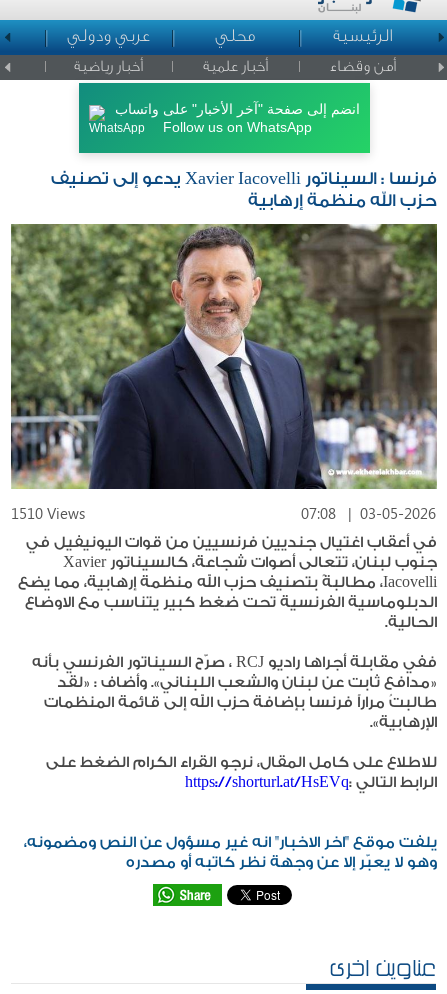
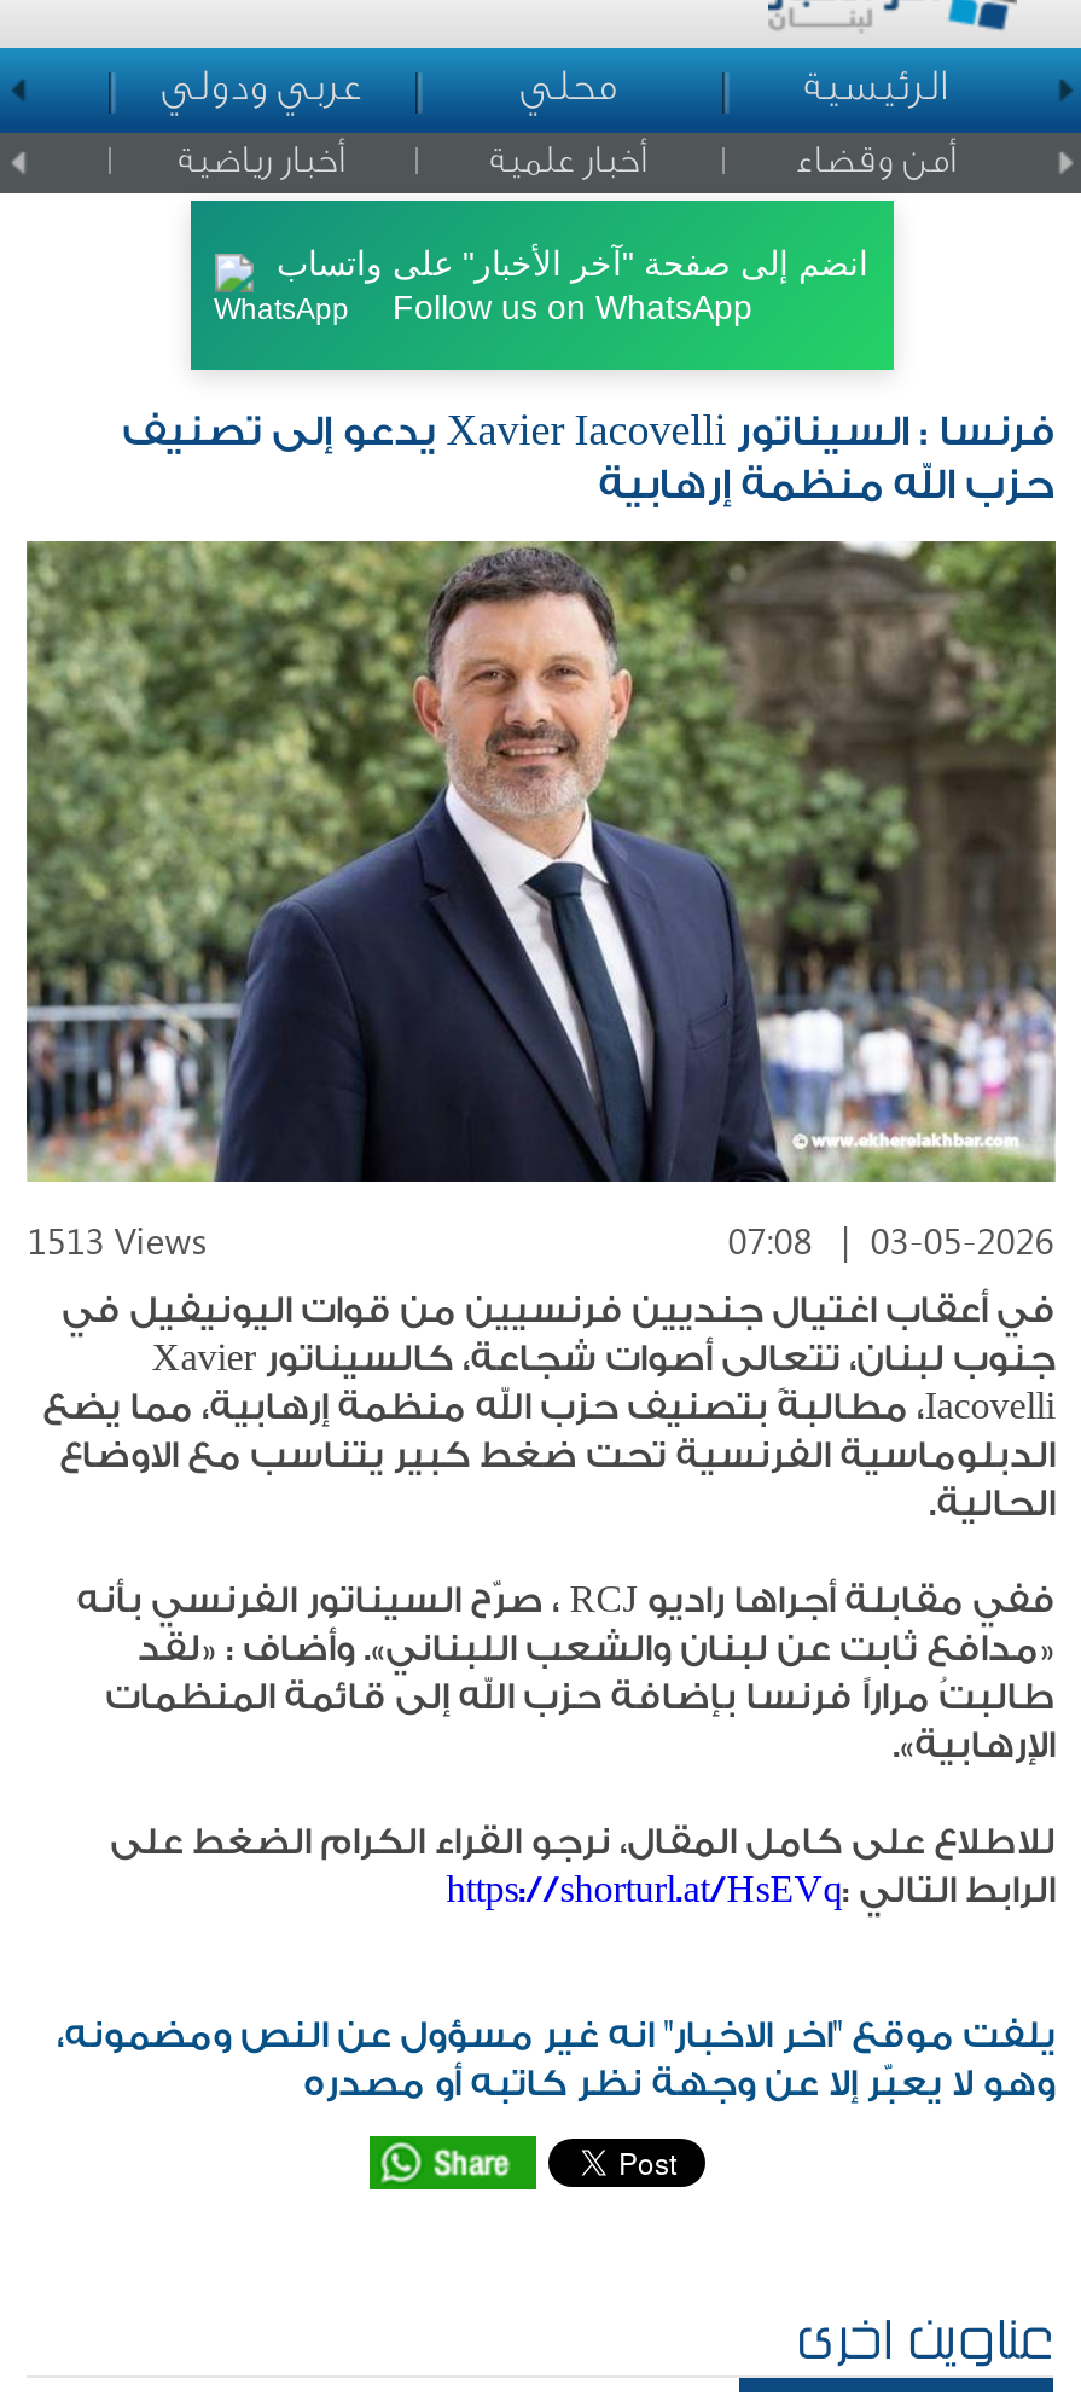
- 1510 Views
+ 1513 Views
